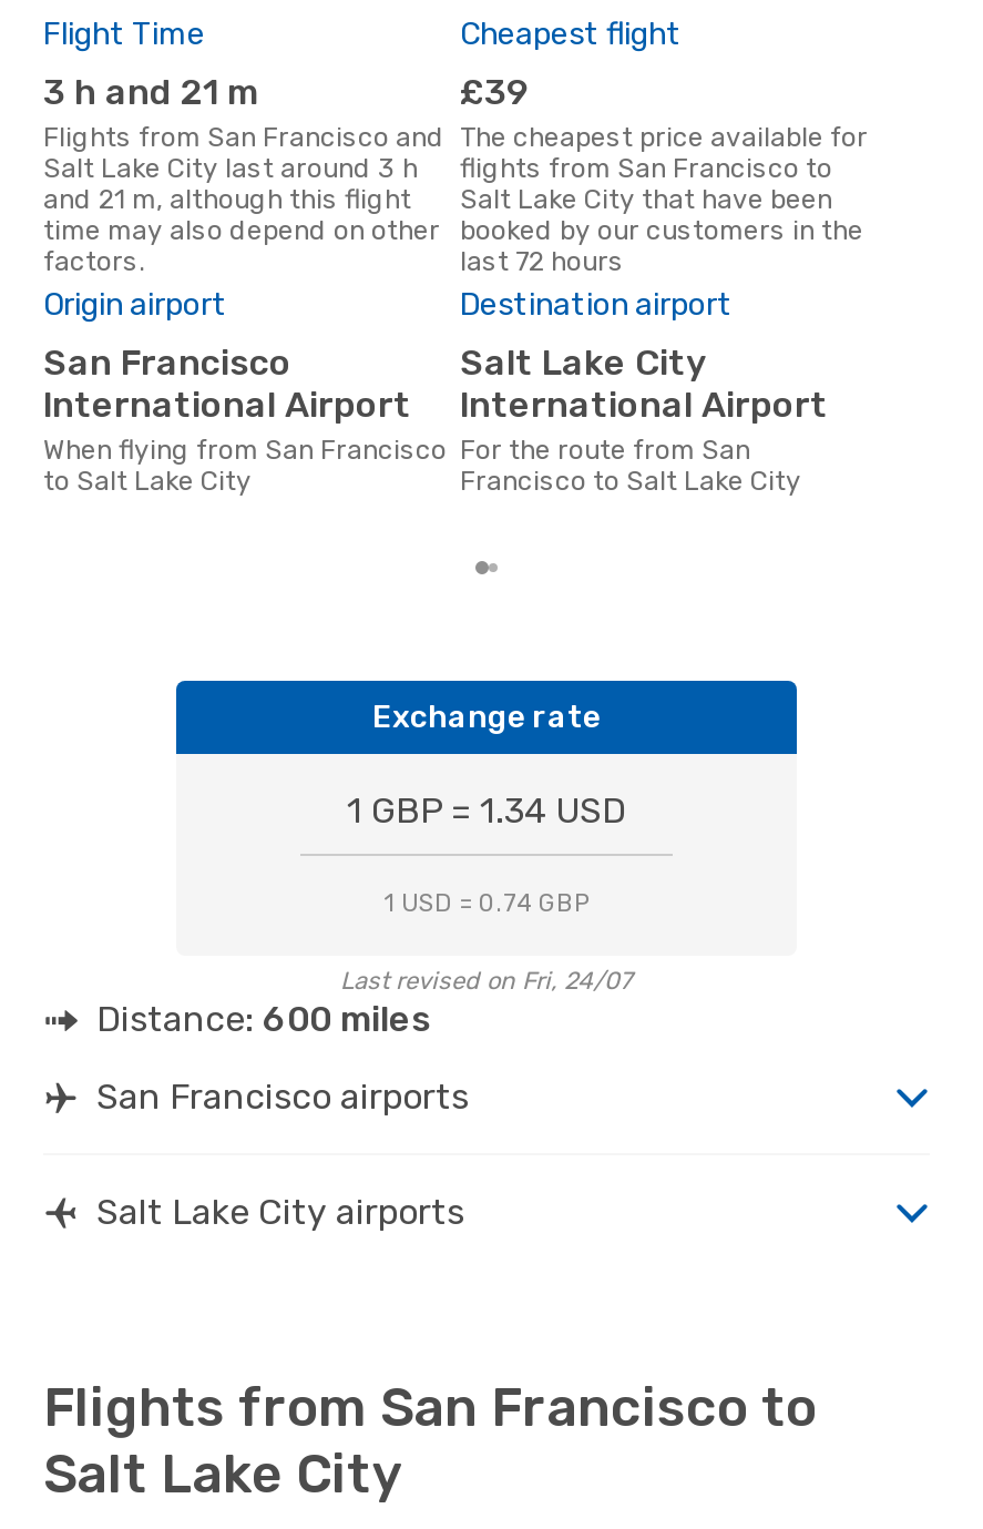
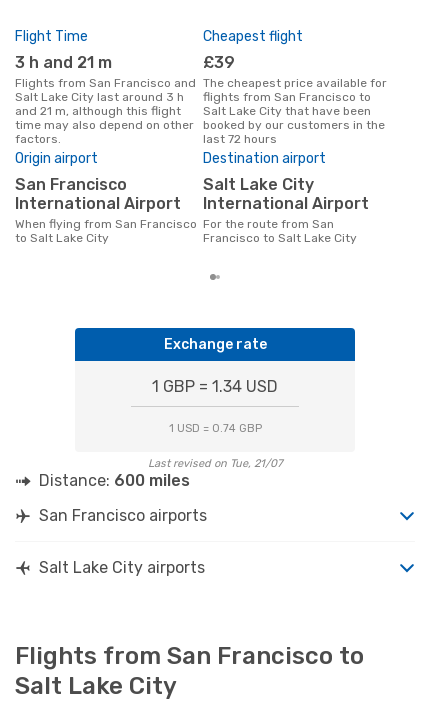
- Last revised on Fri, 24/07
+ Last revised on Tue, 21/07
